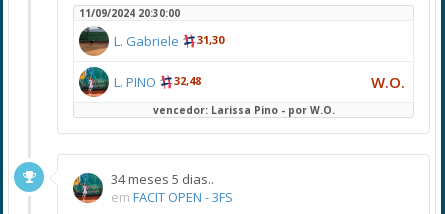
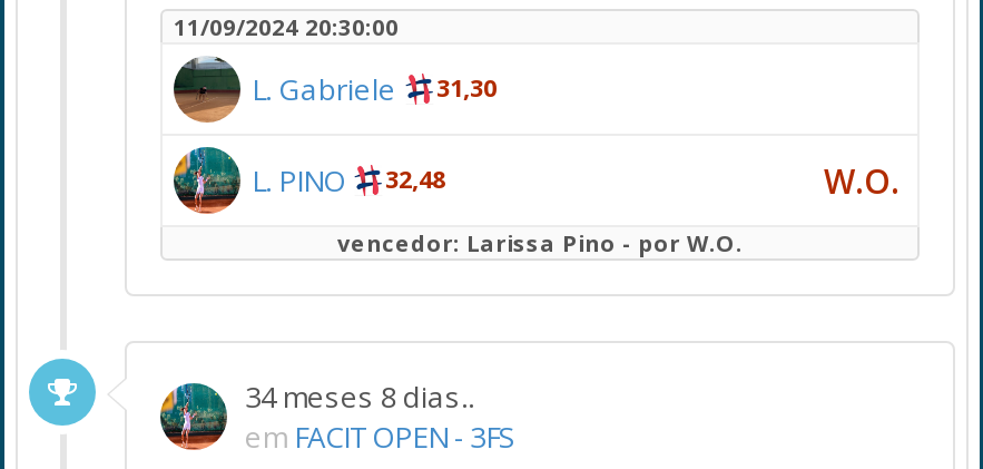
- 34 meses 5 dias..
+ 34 meses 8 dias..
